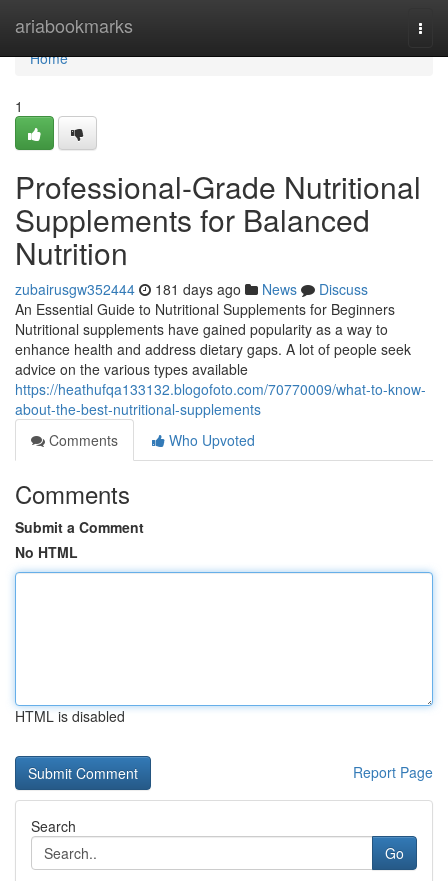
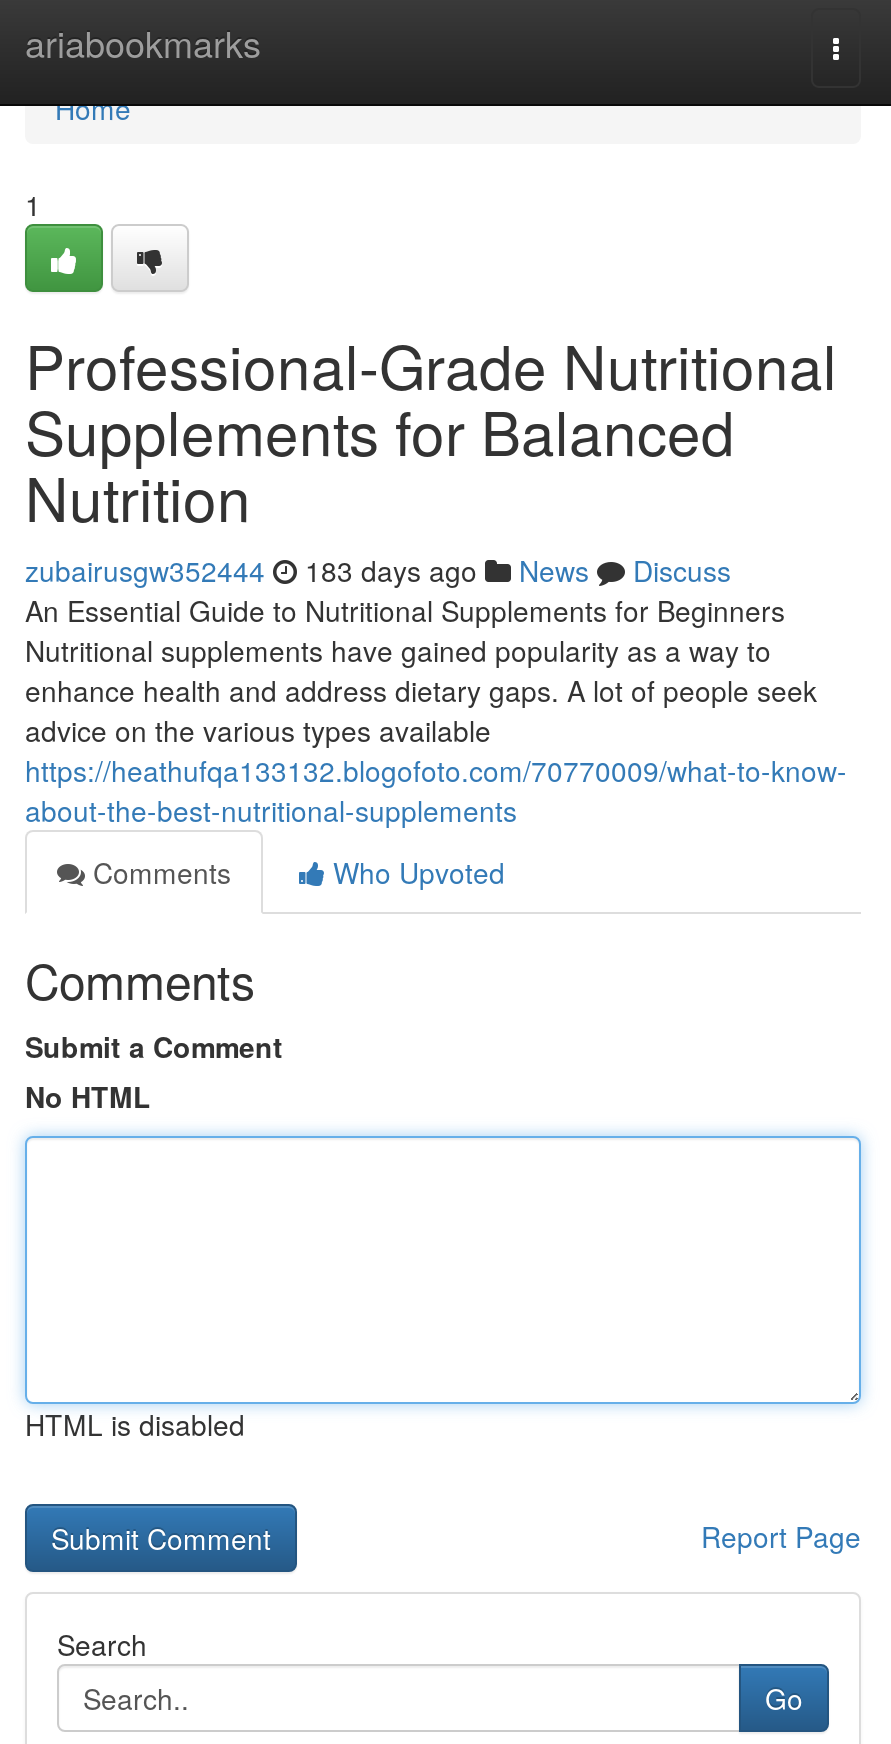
- zubairusgw352444 181 days ago News Discuss
+ zubairusgw352444 183 days ago News Discuss
